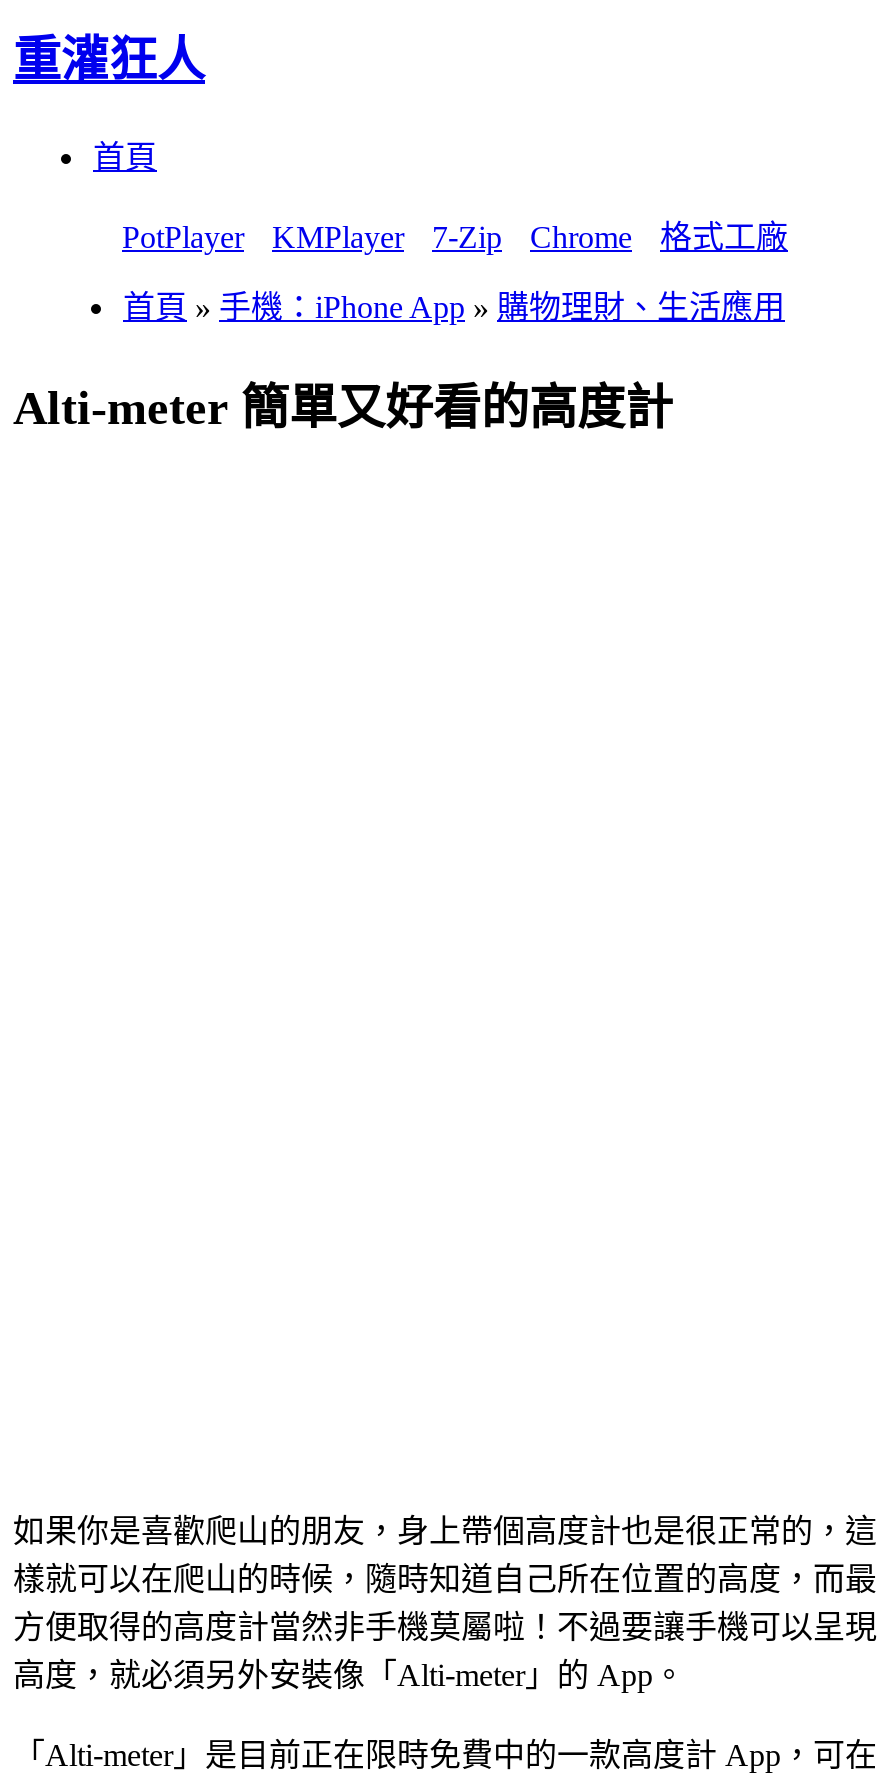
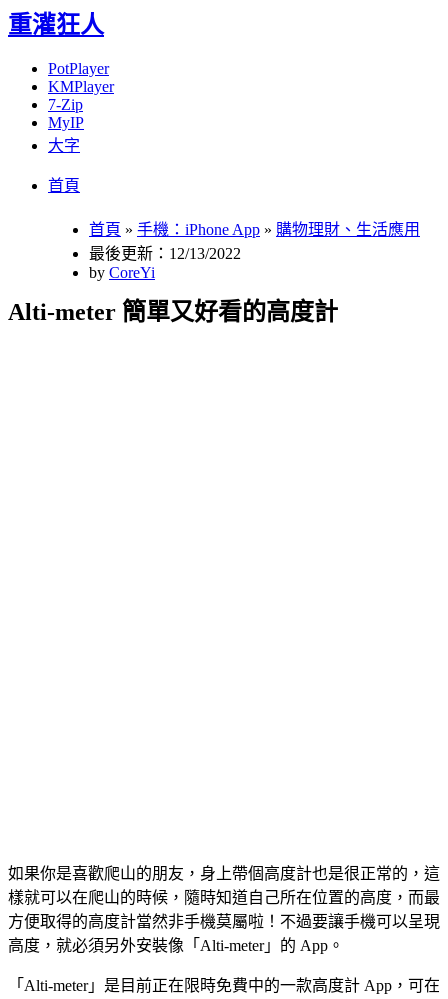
+ MyIP
+ 大字

moved up: PotPlayer | KMPlayer | 7-Zip

- Chrome
- 格式工廠

+ 最後更新：12/13/2022
+ by CoreYi
